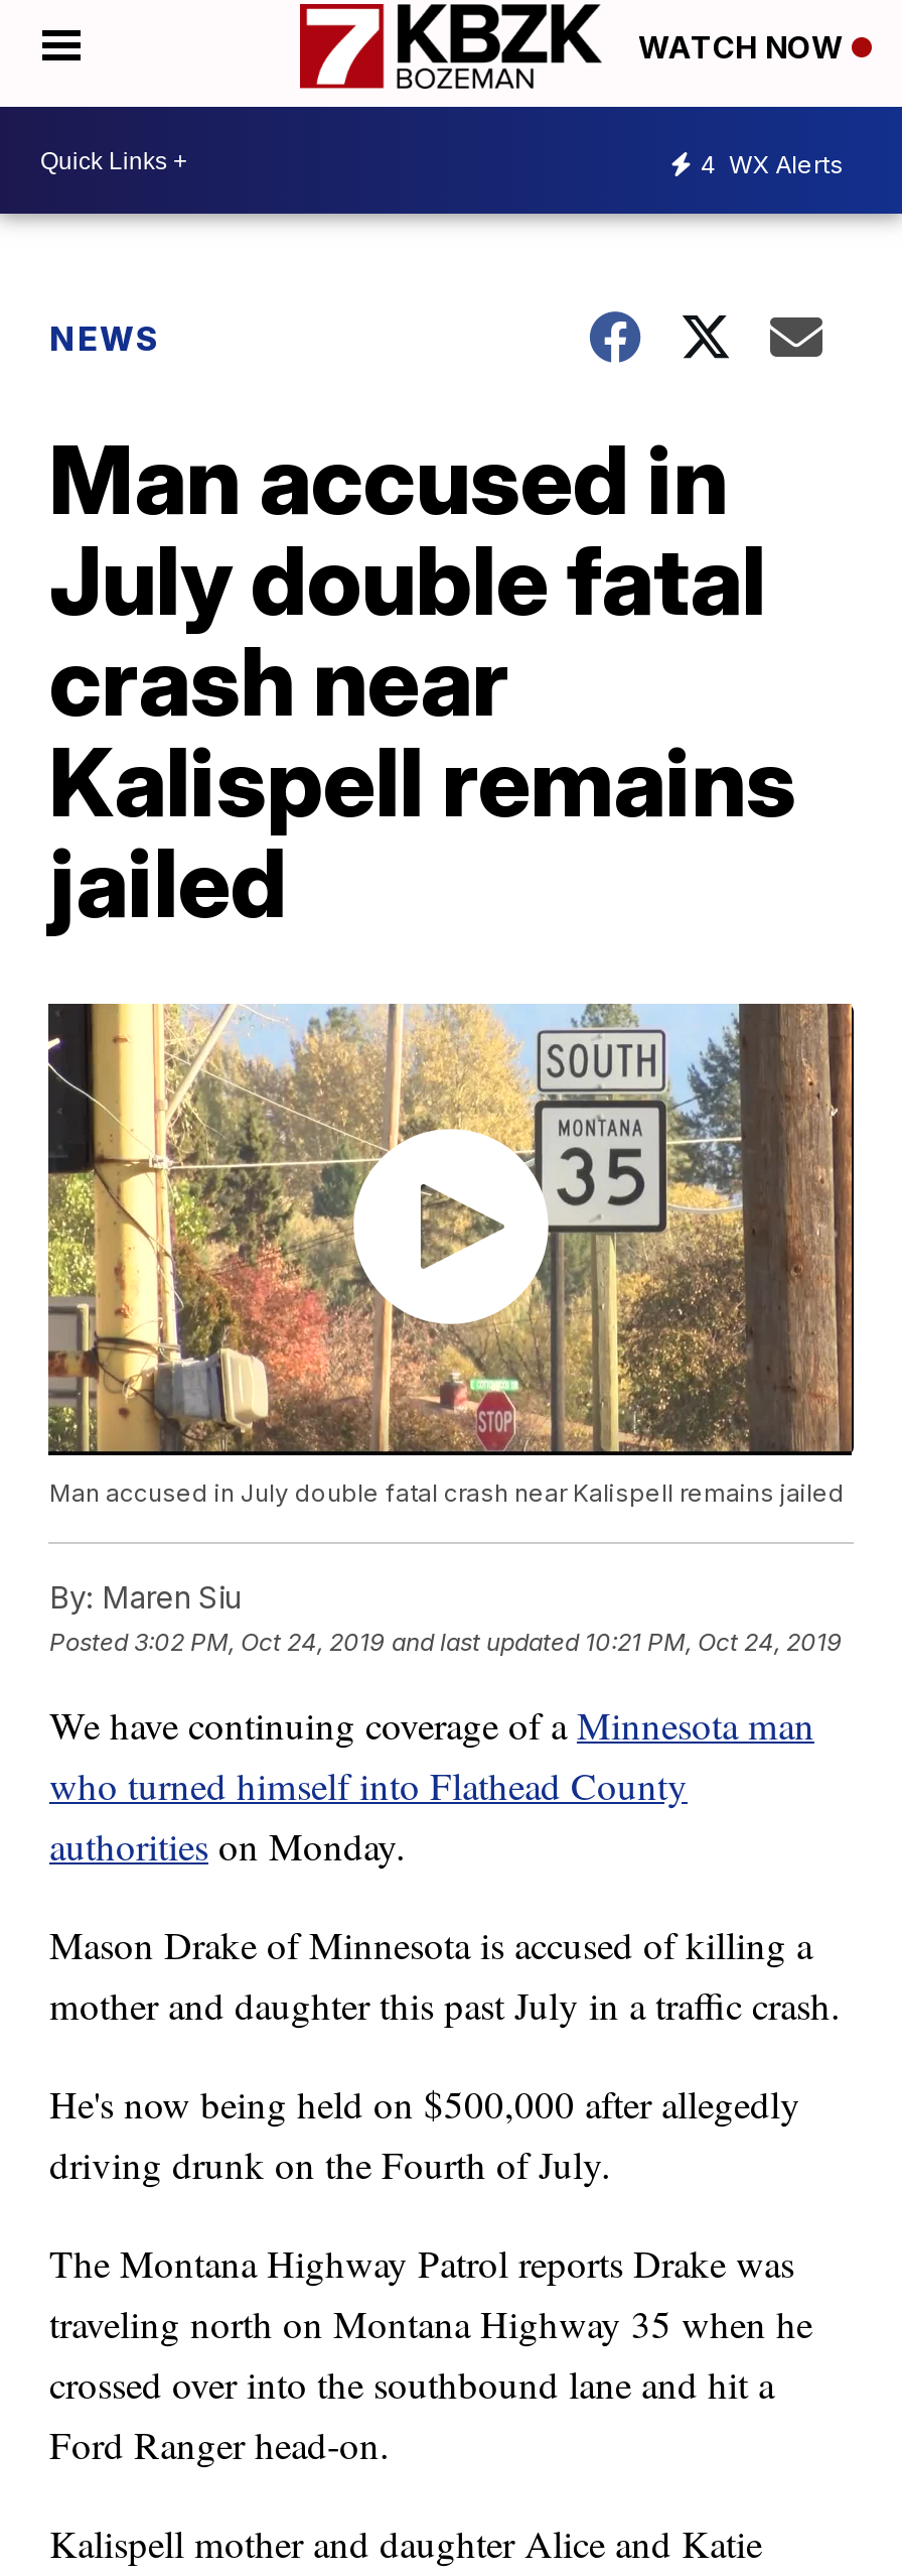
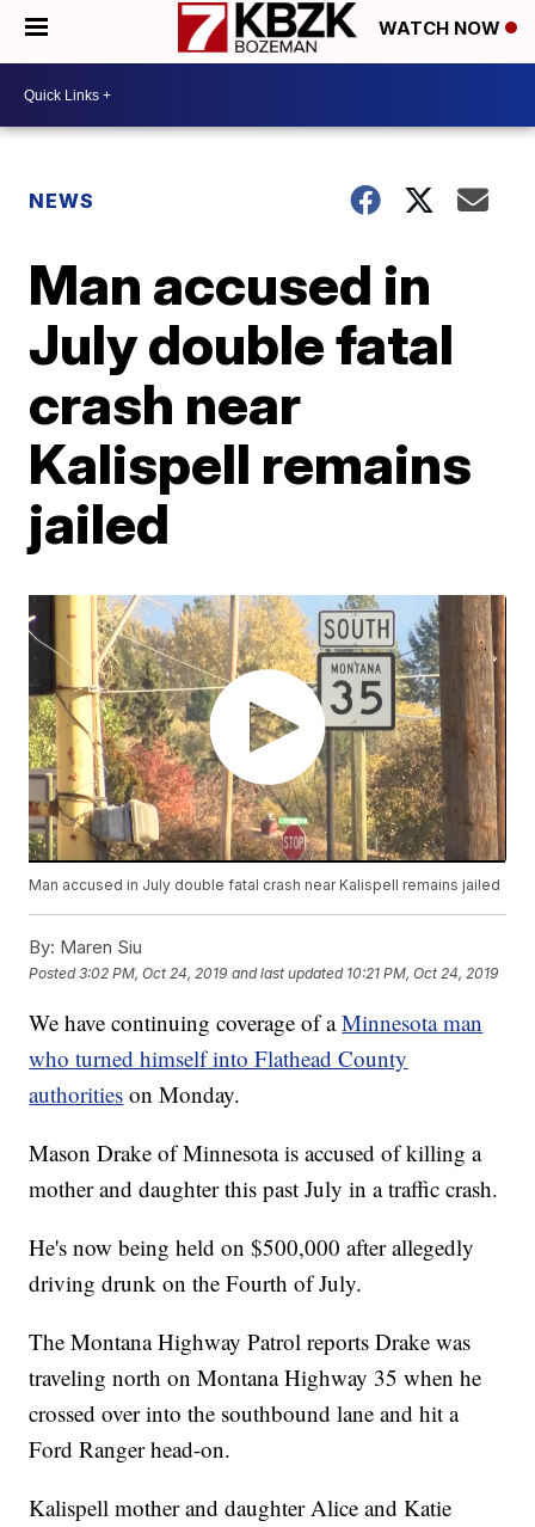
- 4 WX Alerts
